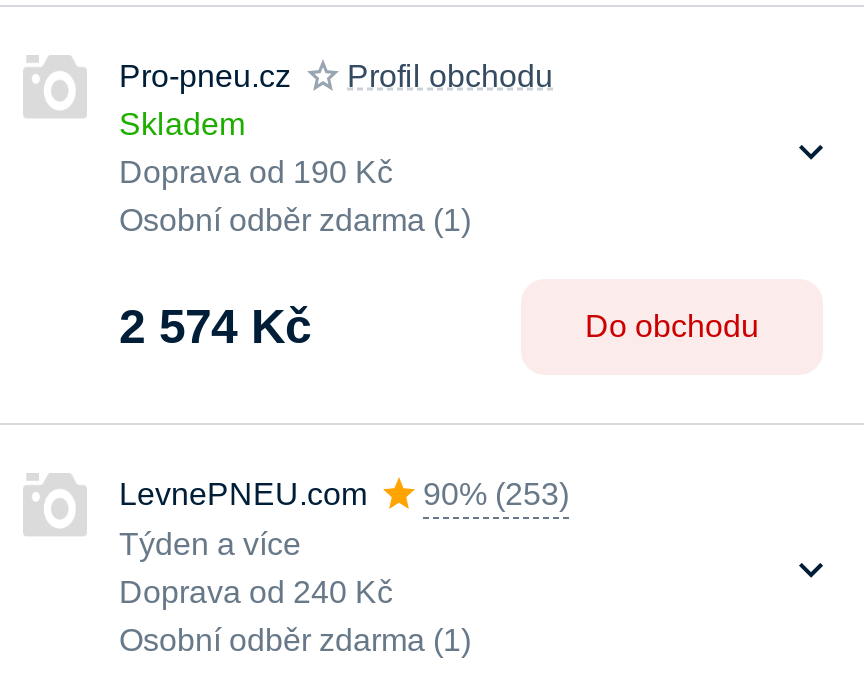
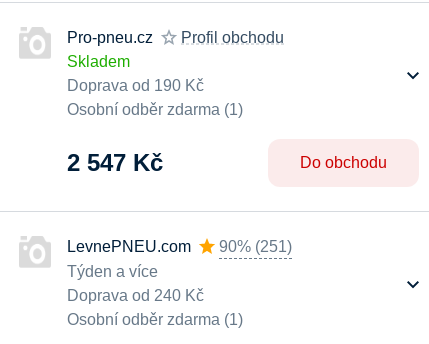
- 2 574 Kč
+ 2 547 Kč

- LevnePNEU.com 90% (253)
+ LevnePNEU.com 90% (251)
